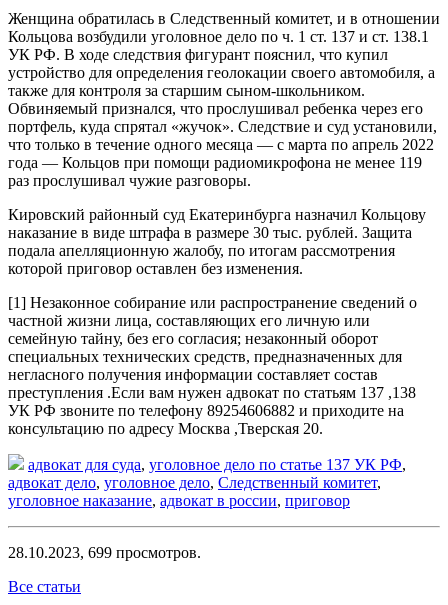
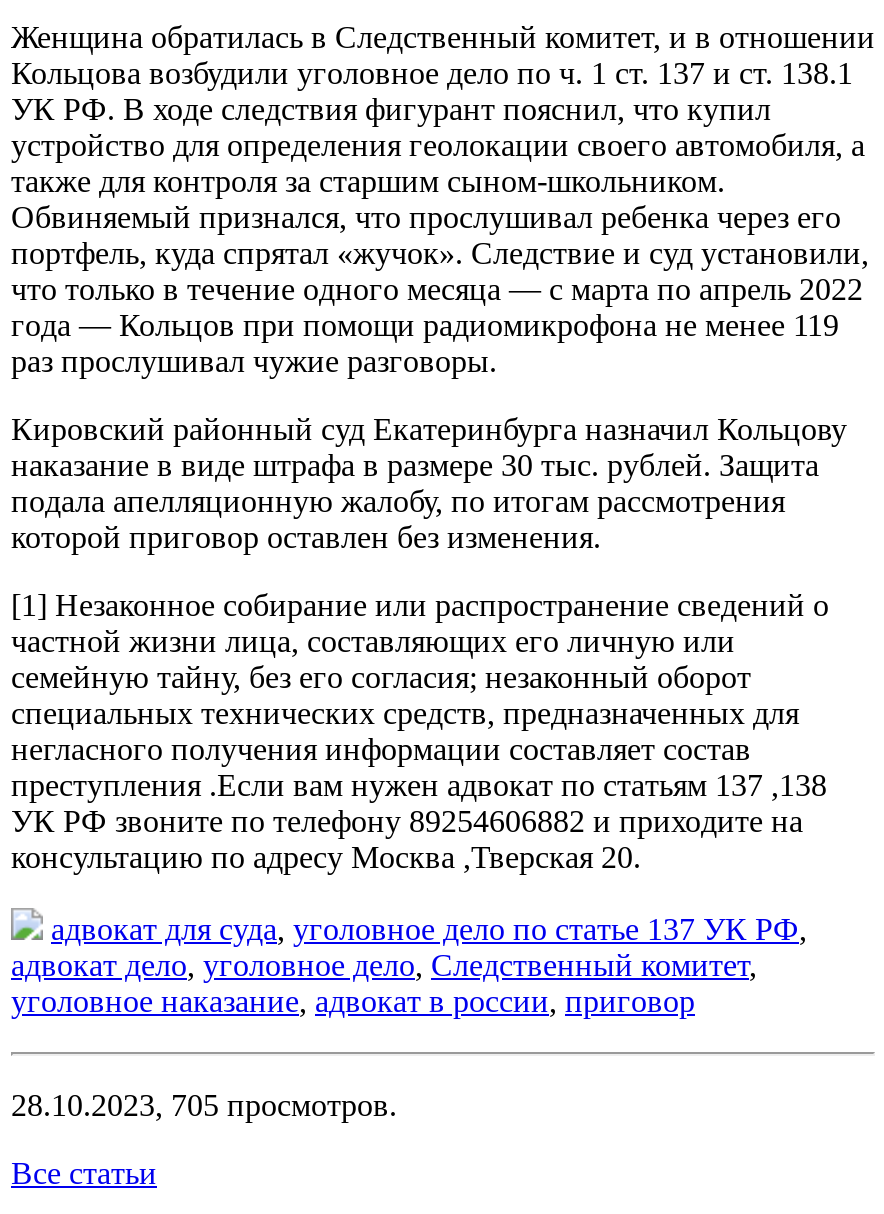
- 28.10.2023, 699 просмотров.
+ 28.10.2023, 705 просмотров.
